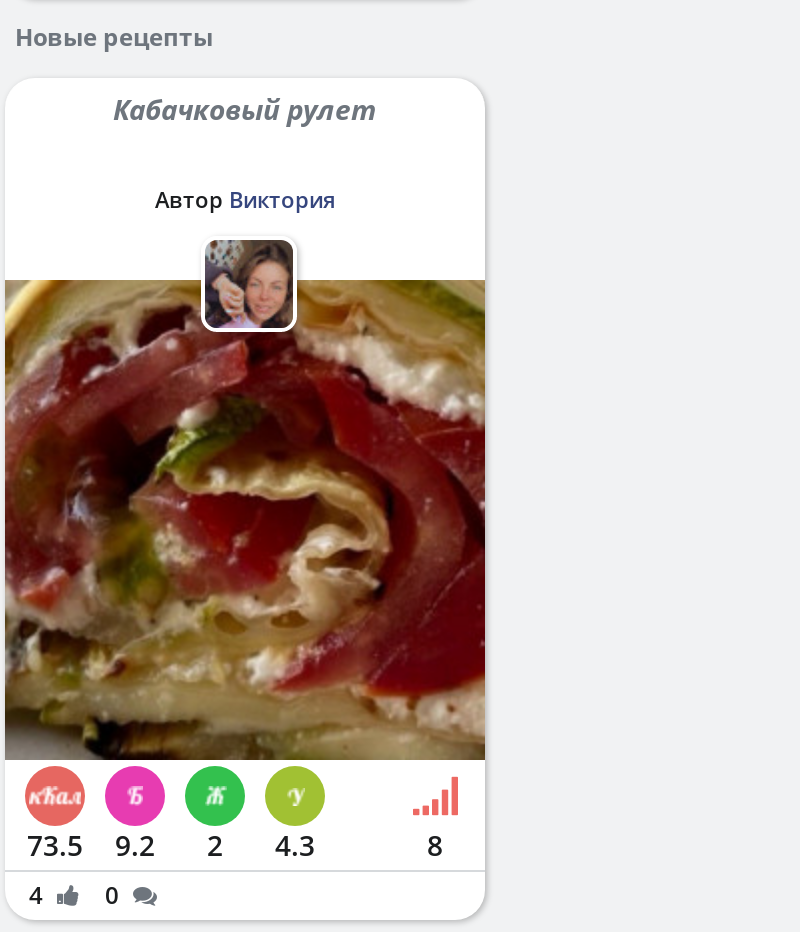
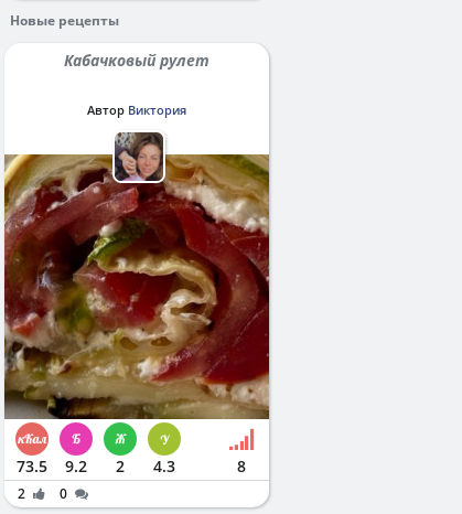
- 4 0
+ 2 0
